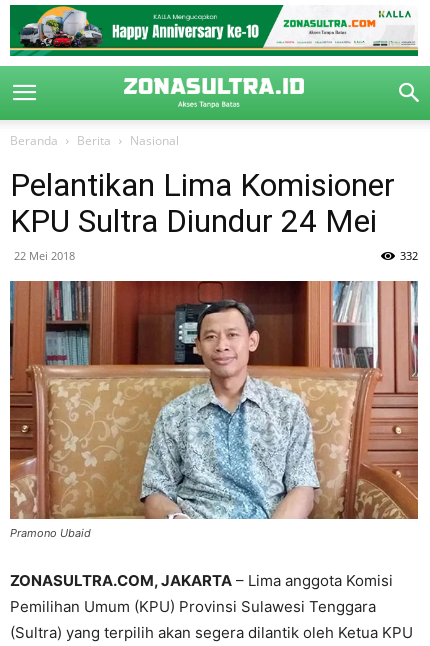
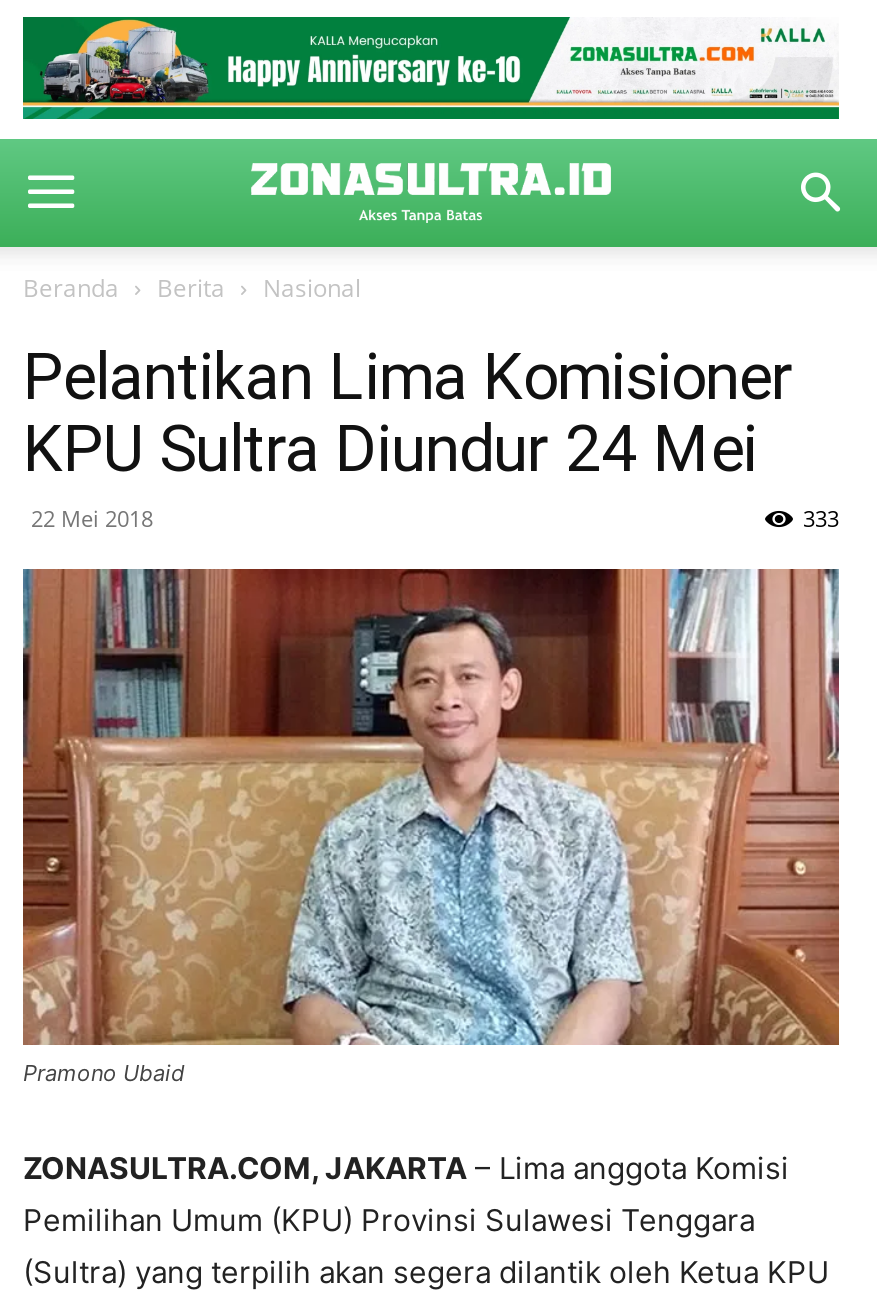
- 332
+ 333
